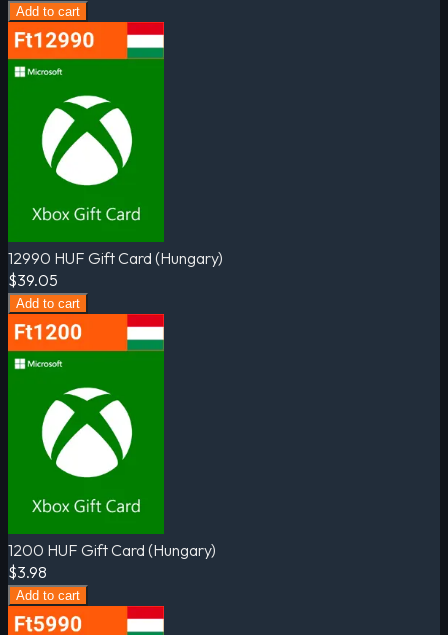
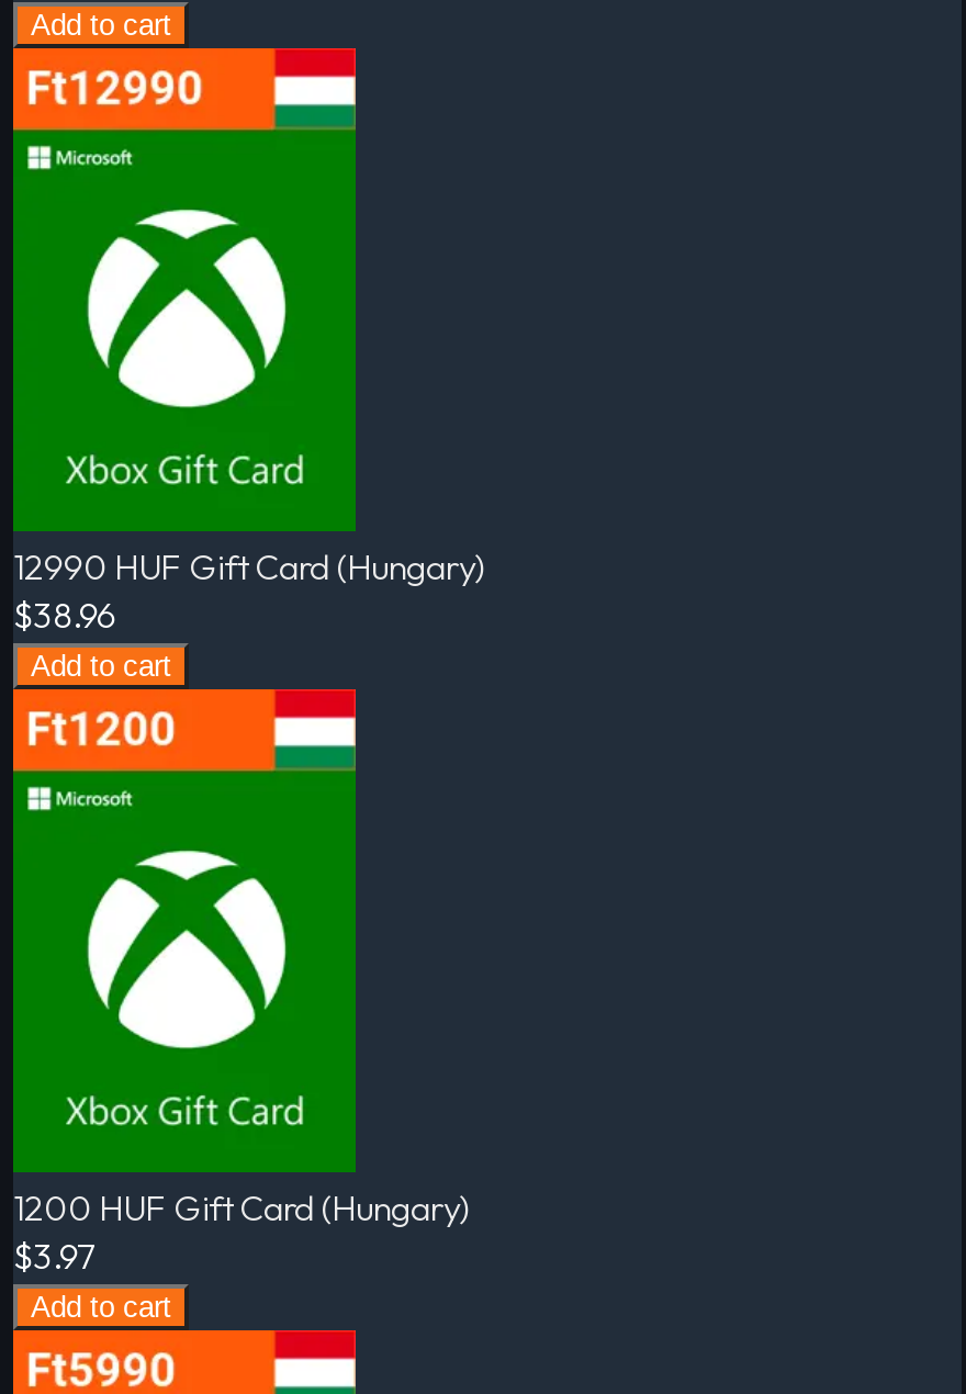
- $39.05
+ $38.96

- $3.98
+ $3.97
